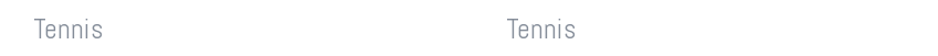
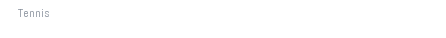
- Tennis
